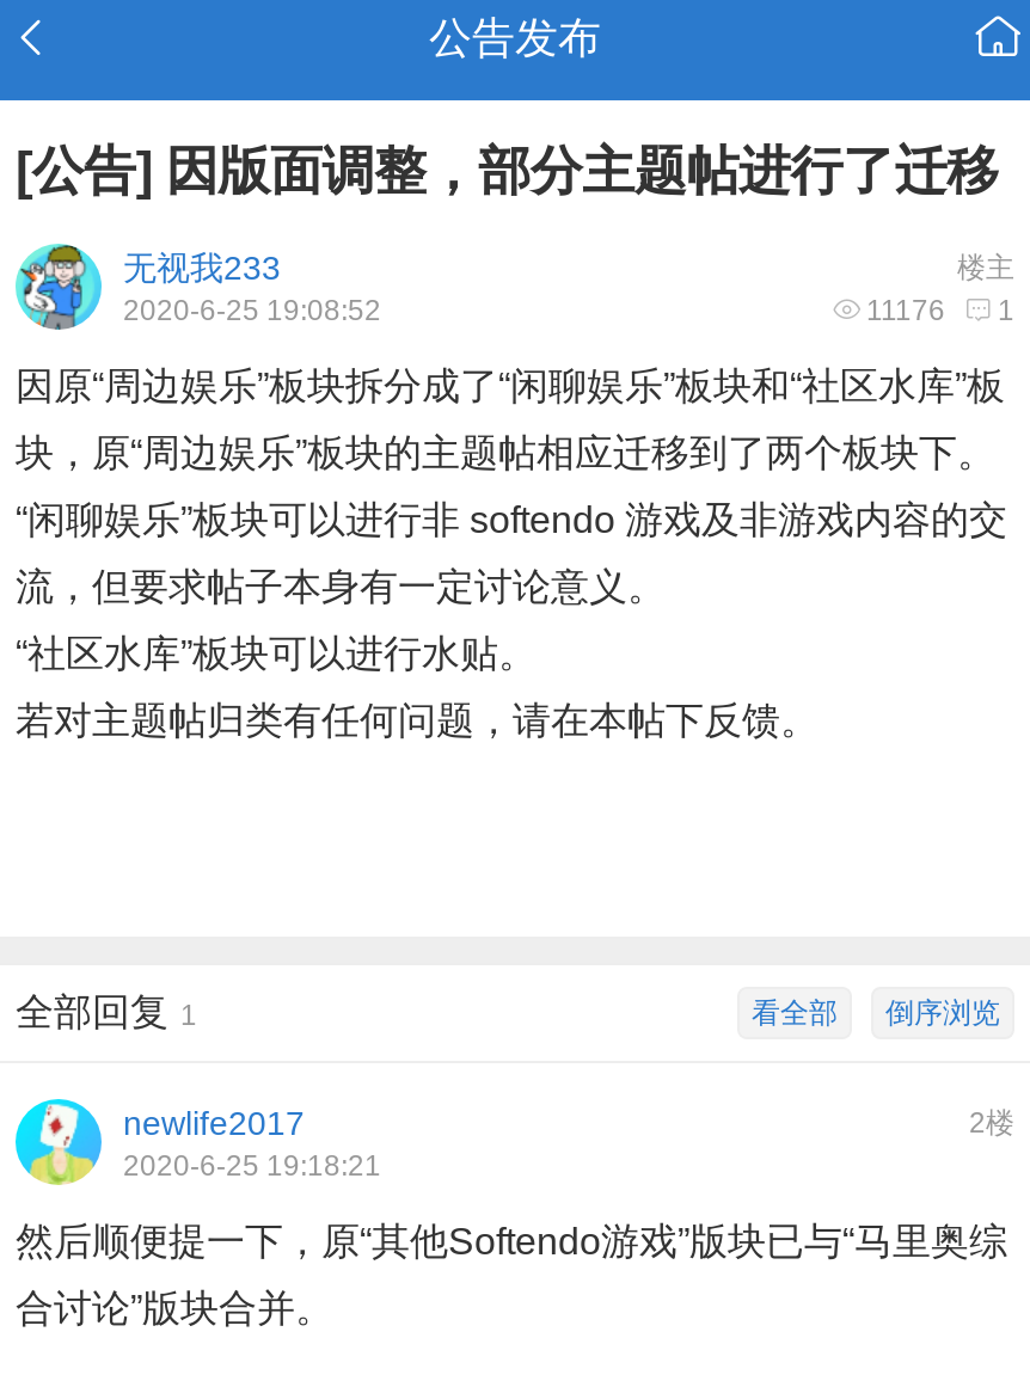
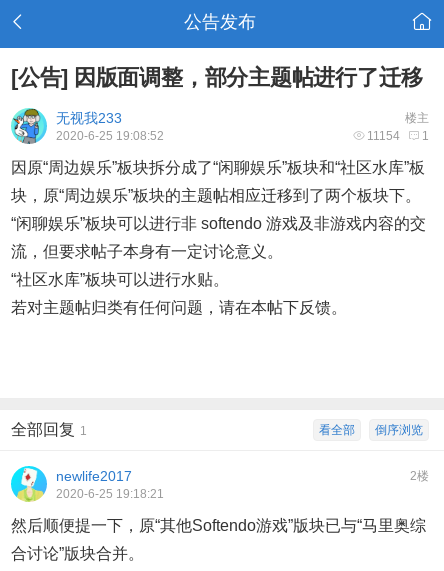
- 11176 1
+ 11154 1
